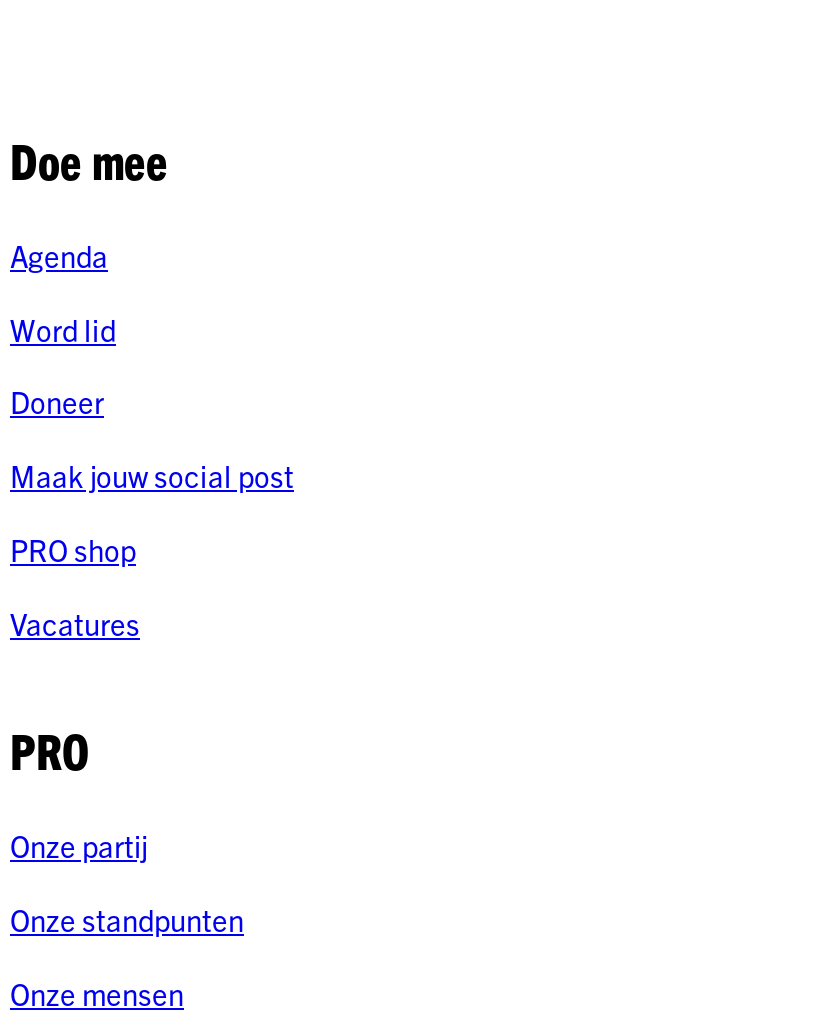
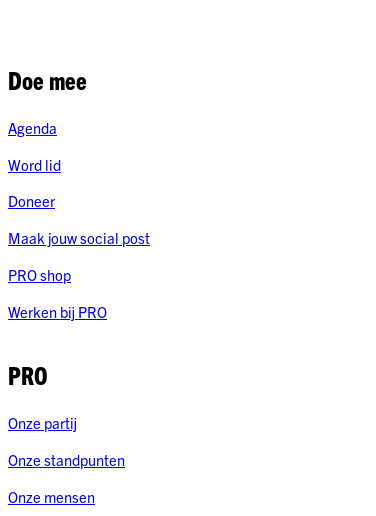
- Vacatures
+ Werken bij PRO
